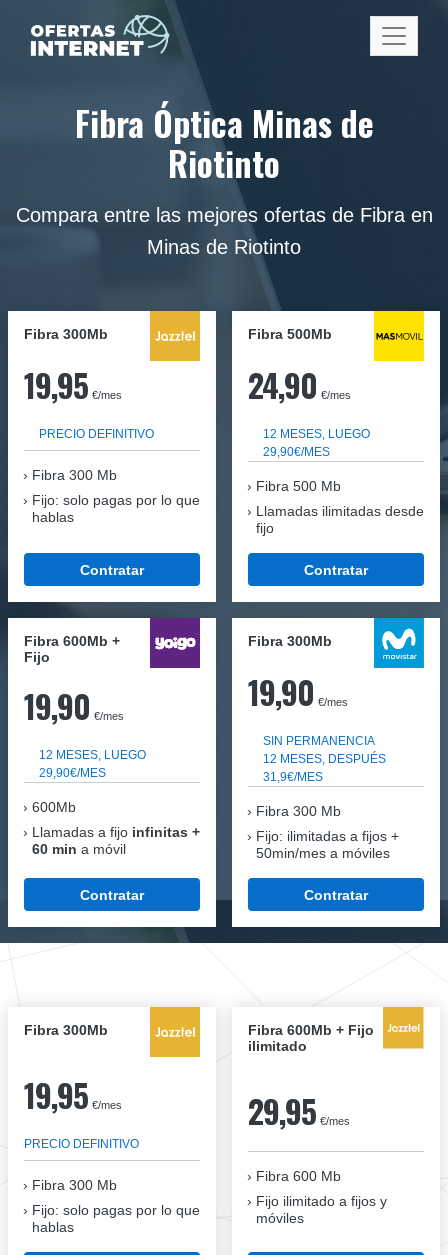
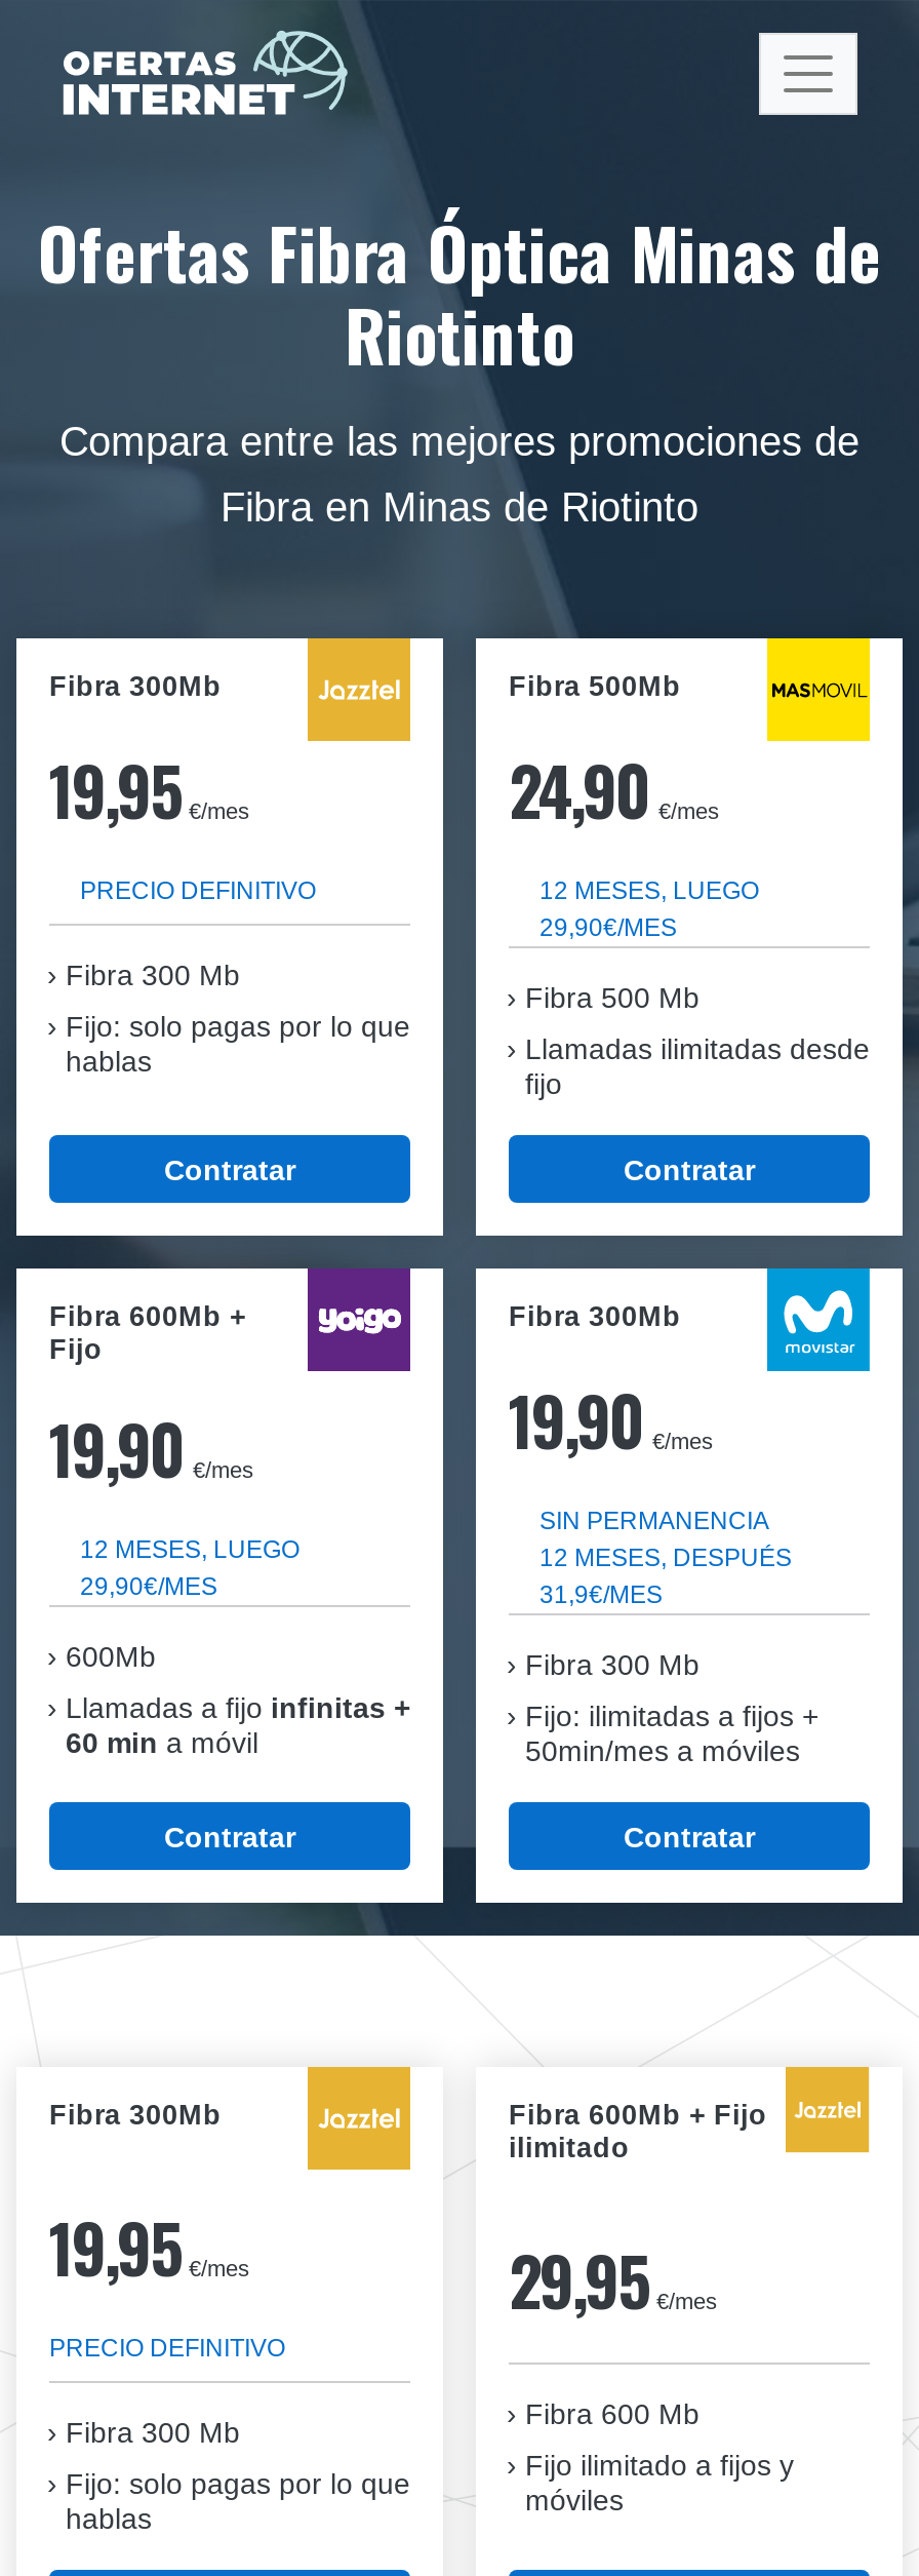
- Fibra Óptica Minas de
+ Ofertas Fibra Óptica Minas de

- Compara entre las mejores ofertas de Fibra en
+ Compara entre las mejores promociones de

- Minas de Riotinto
+ Fibra en Minas de Riotinto
